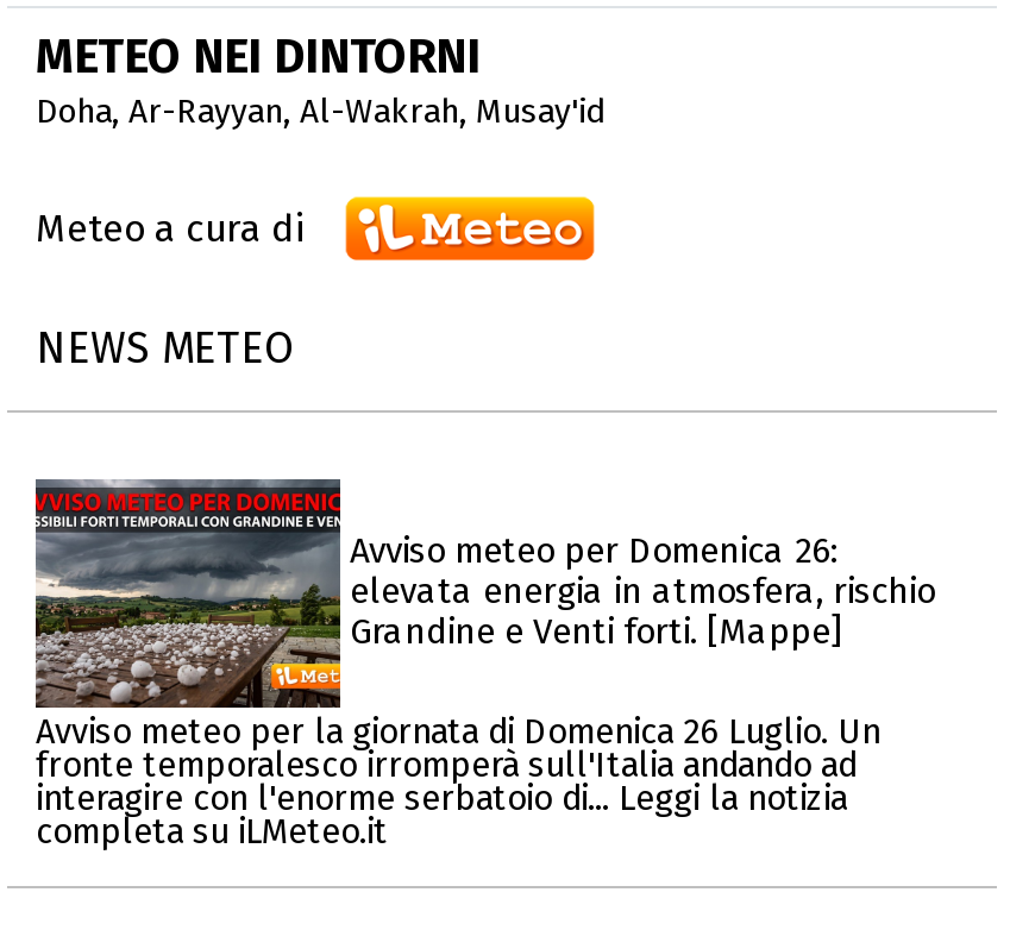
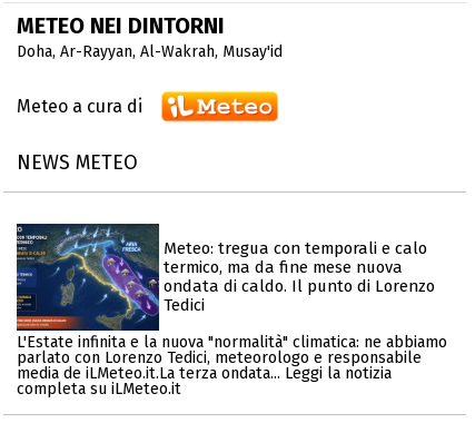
- [image]
- Avviso meteo per Domenica 26:
- elevata energia in atmosfera, rischio
- Grandine e Venti forti. [Mappe]
+ [image]
+ Meteo: tregua con temporali e calo
+ termico, ma da fine mese nuova
+ ondata di caldo. Il punto di Lorenzo
+ Tedici

- Avviso meteo per la giornata di Domenica 26 Luglio. Un
- fronte temporalesco irromperà sull'Italia andando ad
- interagire con l'enorme serbatoio di... Leggi la notizia
+ L'Estate infinita e la nuova "normalità" climatica: ne abbiamo
+ parlato con Lorenzo Tedici, meteorologo e responsabile
+ media de iLMeteo.it.La terza ondata... Leggi la notizia
